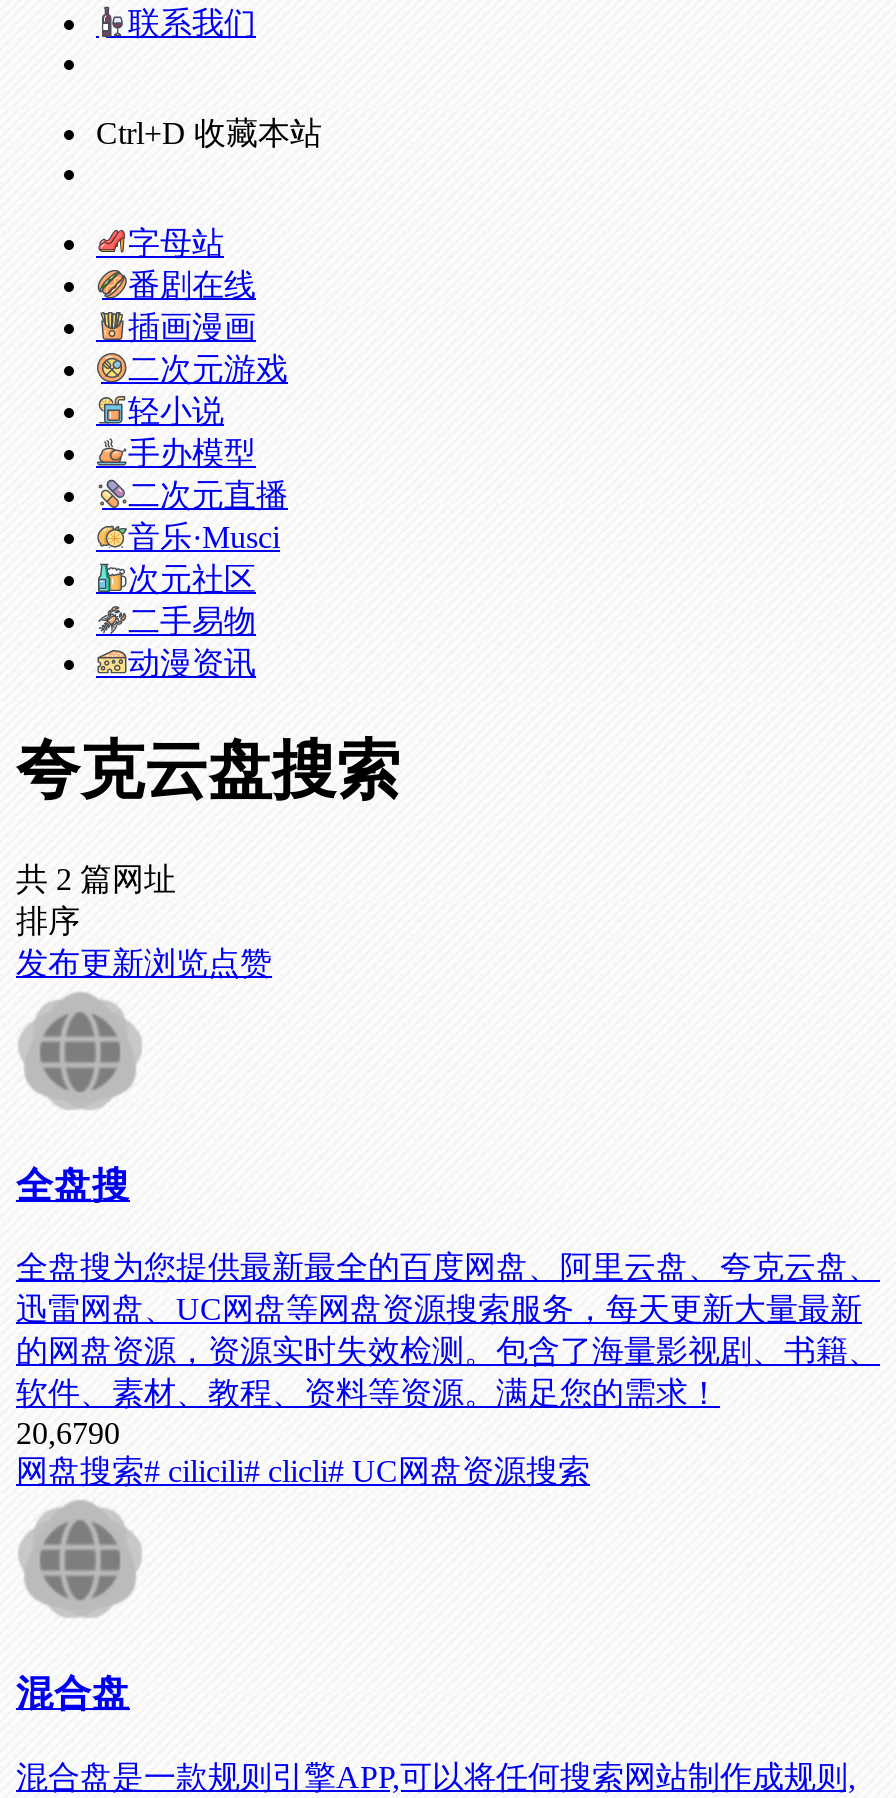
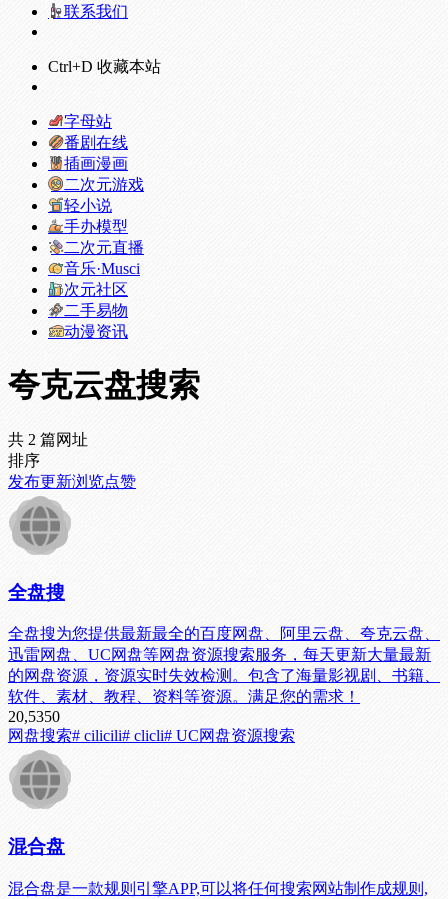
- 20,6790
+ 20,5350
